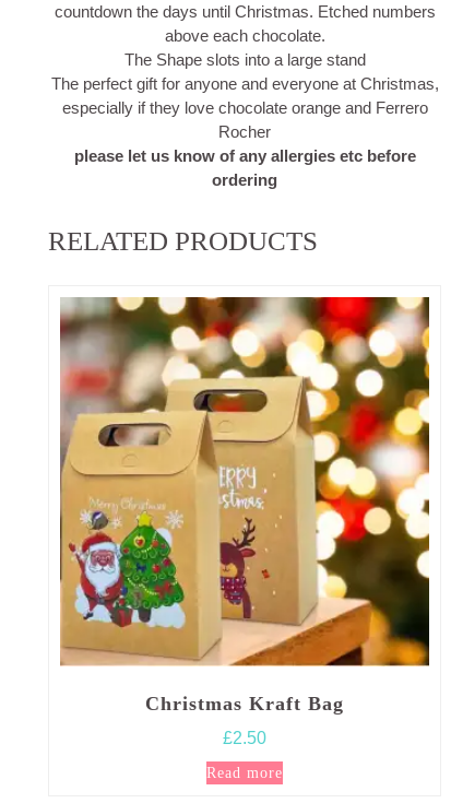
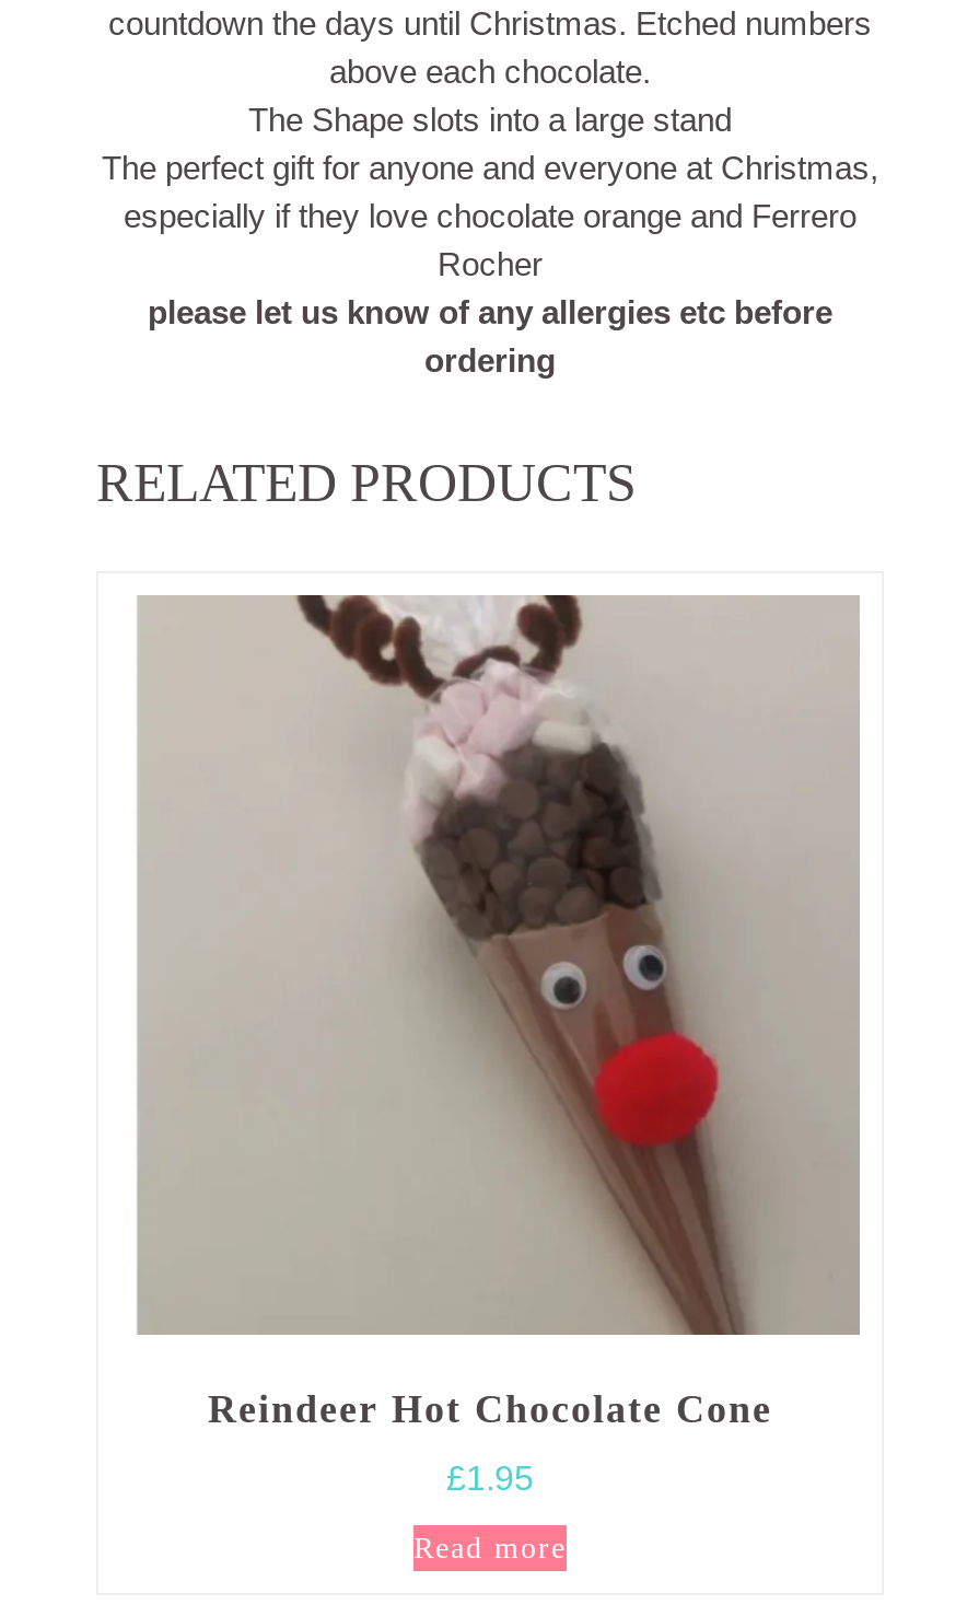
- [image]
- Christmas Kraft Bag
+ [image]
+ Reindeer Hot Chocolate Cone

- £2.50
+ £1.95
